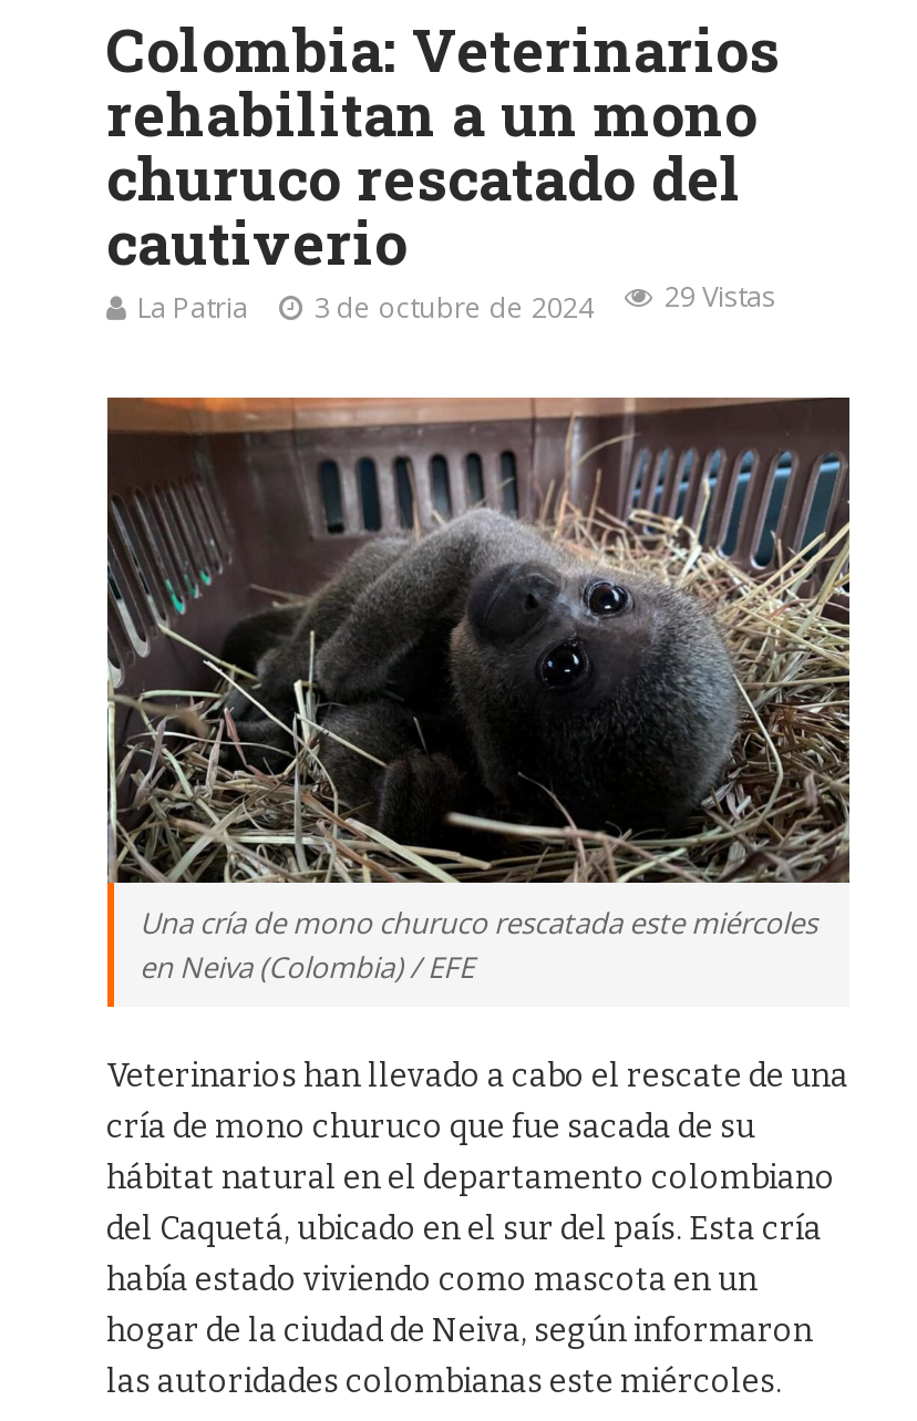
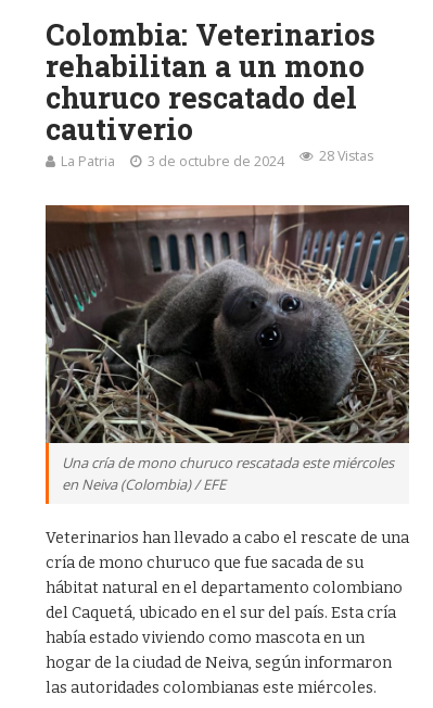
- La Patria 3 de octubre de 2024 29 Vistas
+ La Patria 3 de octubre de 2024 28 Vistas
